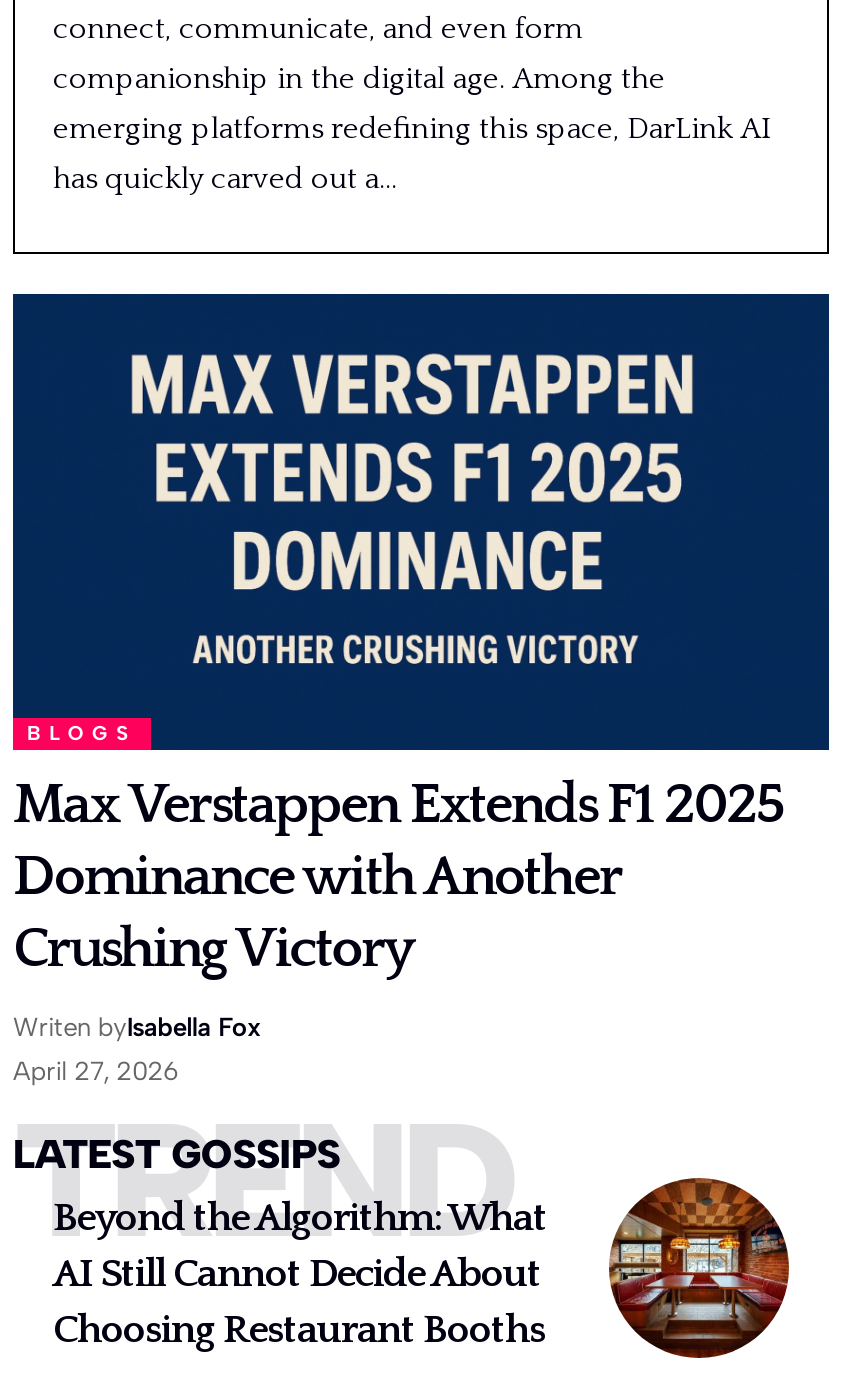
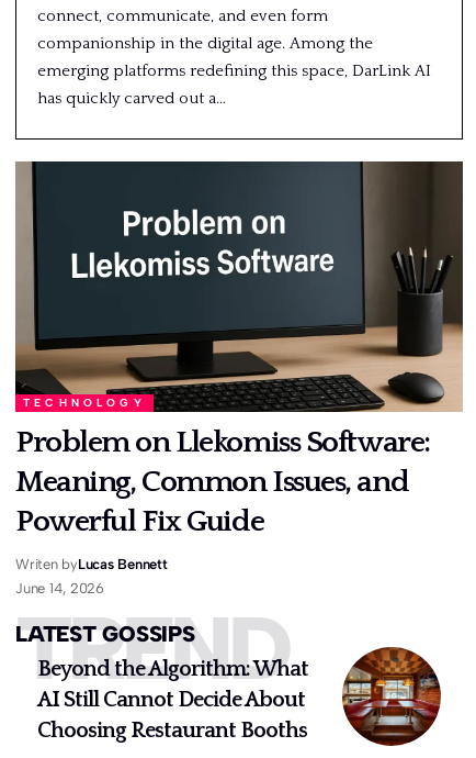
- [image]
- BLOGS
+ [image]
+ TECHNOLOGY

- Max Verstappen Extends F1 2025
- Dominance with Another
- Crushing Victory
+ Problem on Llekomiss Software:
+ Meaning, Common Issues, and
+ Powerful Fix Guide

- Writen byIsabella Fox
+ Writen byLucas Bennett

- April 27, 2026
+ June 14, 2026
